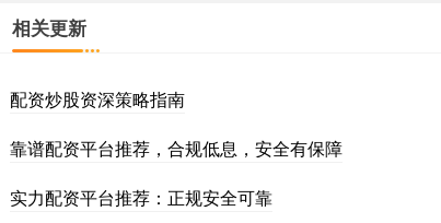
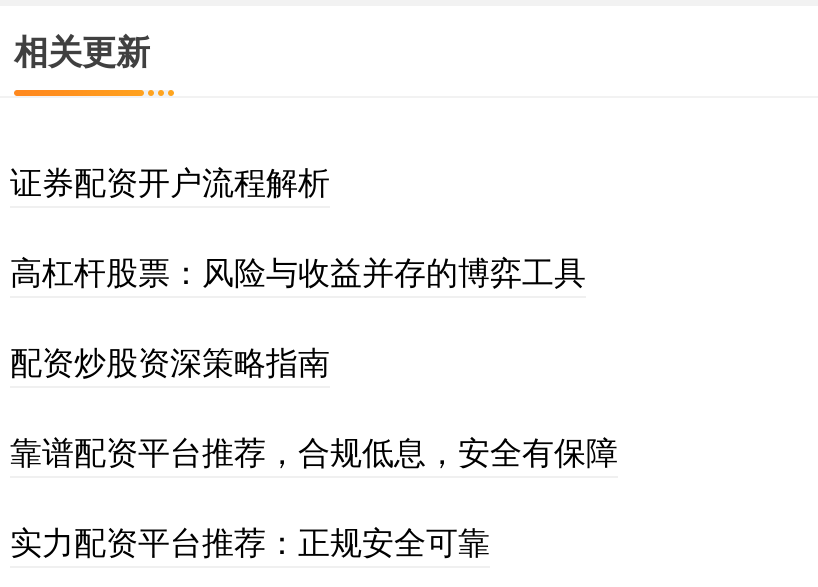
+ 证券配资开户流程解析
+ 高杠杆股票：风险与收益并存的博弈工具
